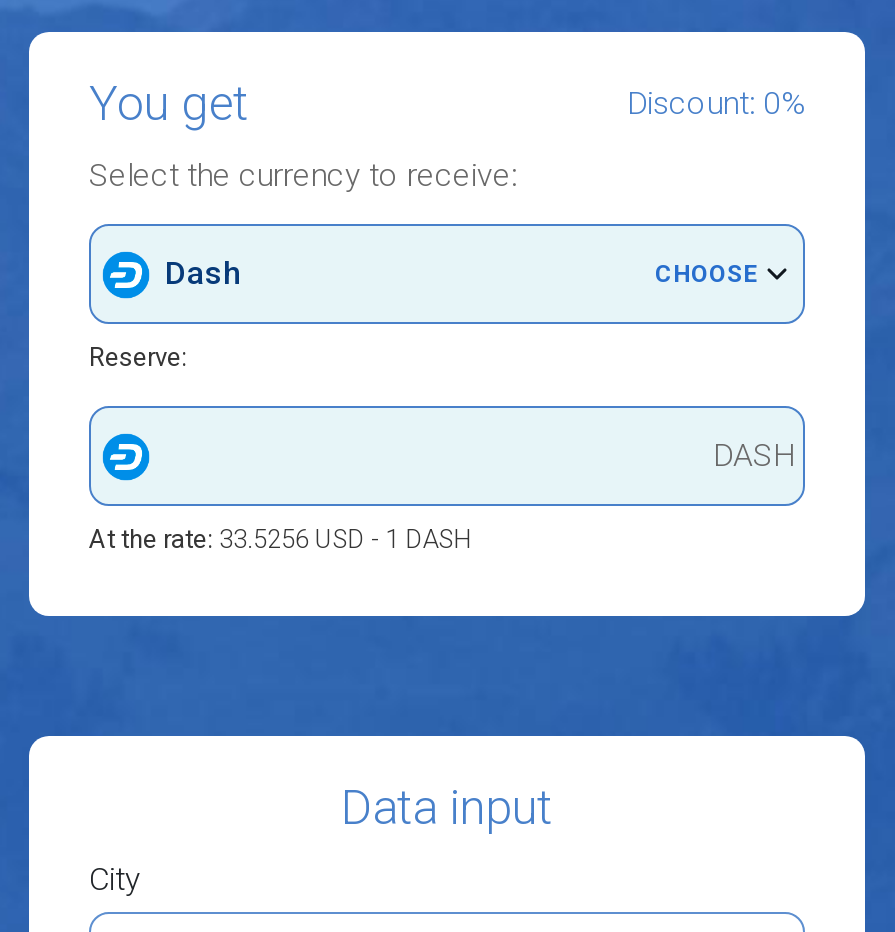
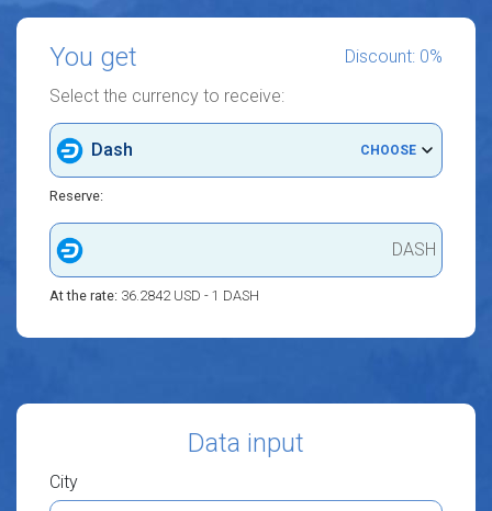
- At the rate: 33.5256 USD - 1 DASH
+ At the rate: 36.2842 USD - 1 DASH
